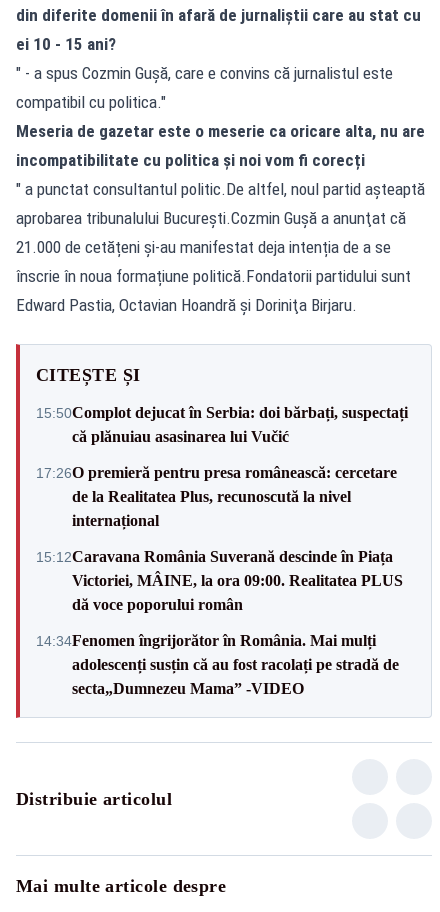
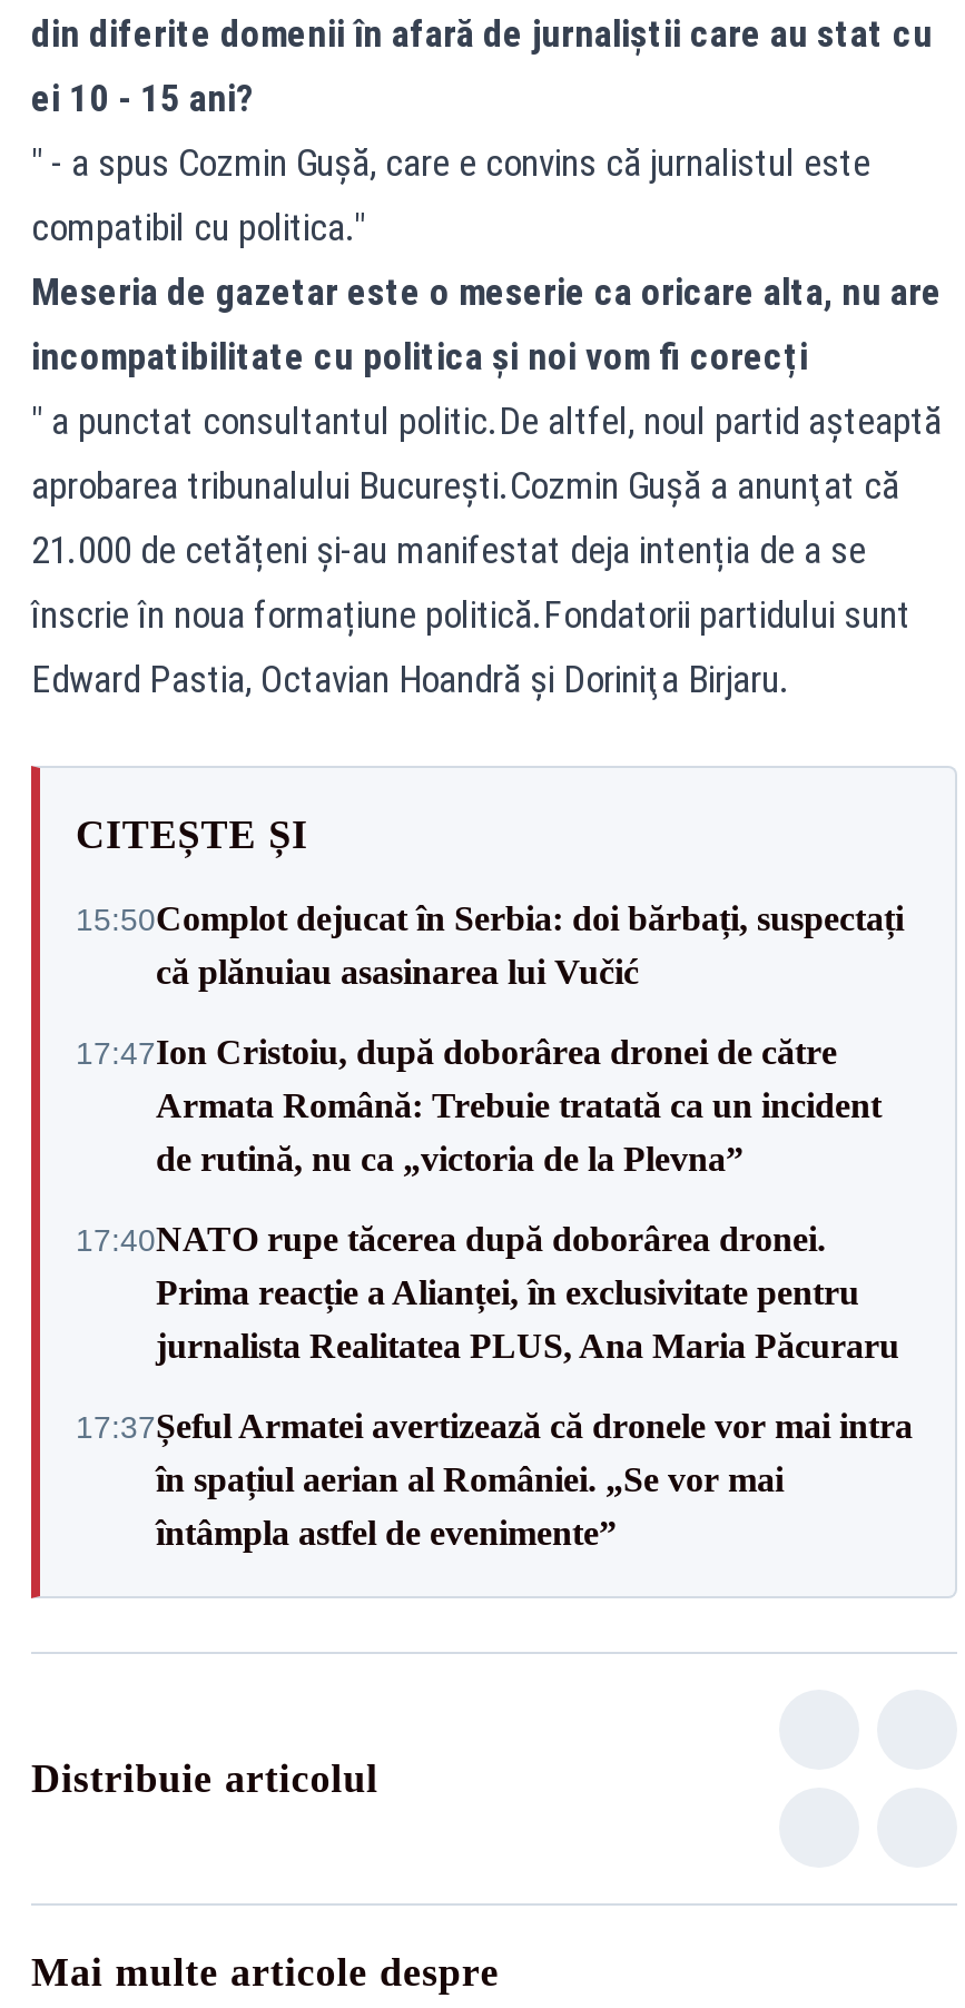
- 17:26O premieră pentru presa românească: cercetare
- de la Realitatea Plus, recunoscută la nivel
- internațional
+ 17:47Ion Cristoiu, după doborârea dronei de către
+ Armata Română: Trebuie tratată ca un incident
+ de rutină, nu ca „victoria de la Plevna”

- 15:12Caravana România Suverană descinde în Piața
- Victoriei, MÂINE, la ora 09:00. Realitatea PLUS
- dă voce poporului român
+ 17:40NATO rupe tăcerea după doborârea dronei.
+ Prima reacție a Alianței, în exclusivitate pentru
+ jurnalista Realitatea PLUS, Ana Maria Păcuraru

- 14:34Fenomen îngrijorător în România. Mai mulți
- adolescenți susțin că au fost racolați pe stradă de
- secta„Dumnezeu Mama” -VIDEO
+ 17:37Șeful Armatei avertizează că dronele vor mai intra
+ în spațiul aerian al României. „Se vor mai
+ întâmpla astfel de evenimente”
